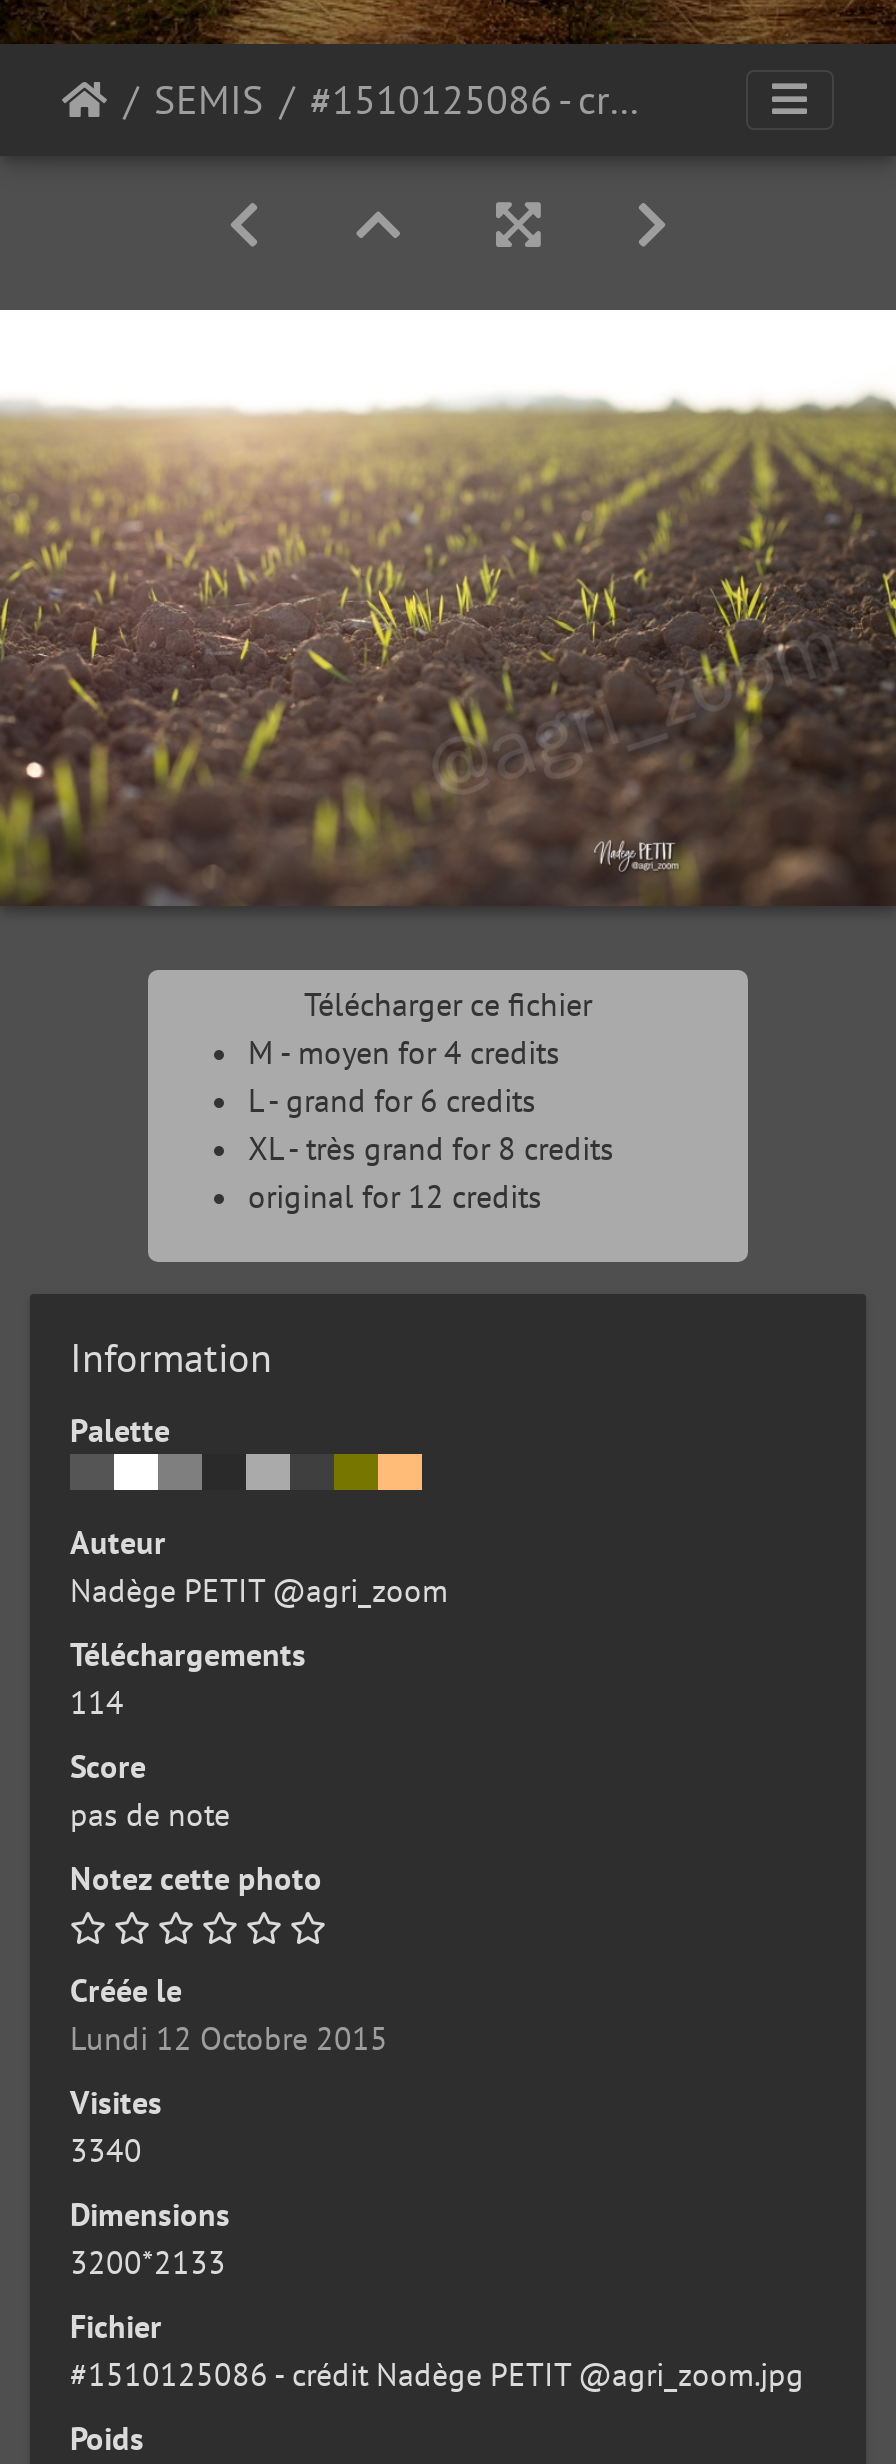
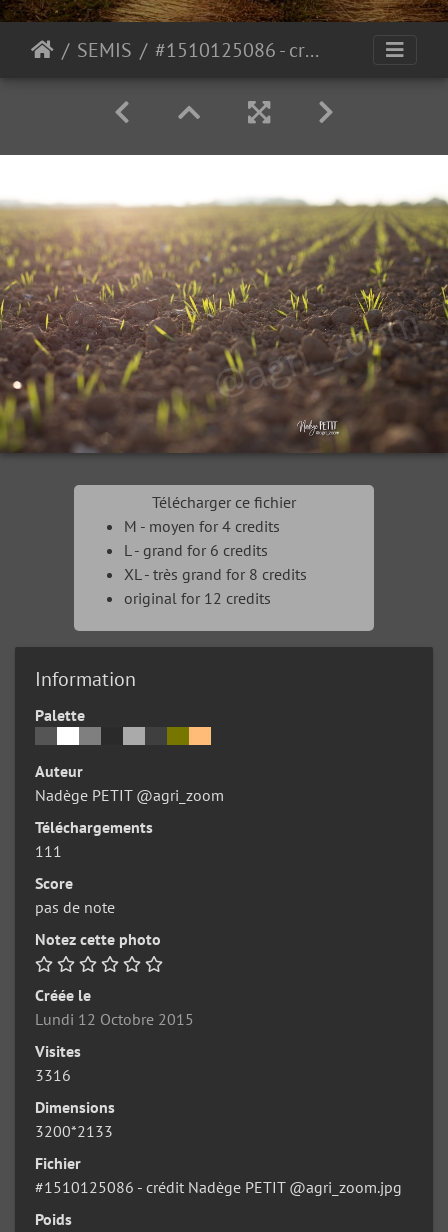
- 114
+ 111

- 3340
+ 3316
